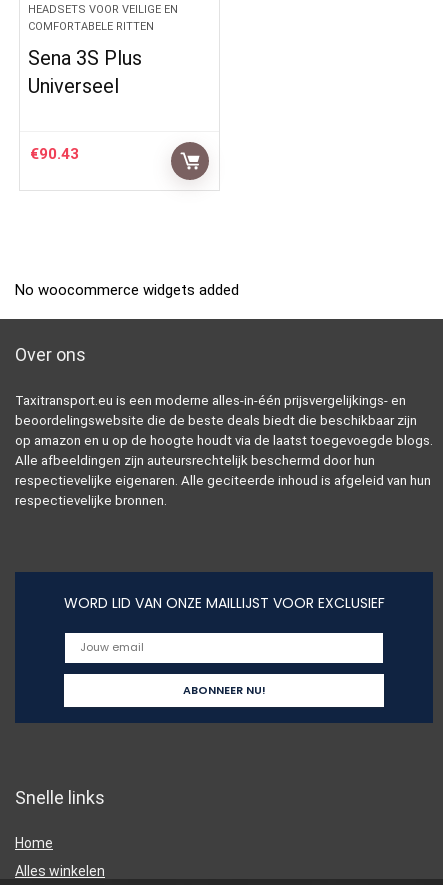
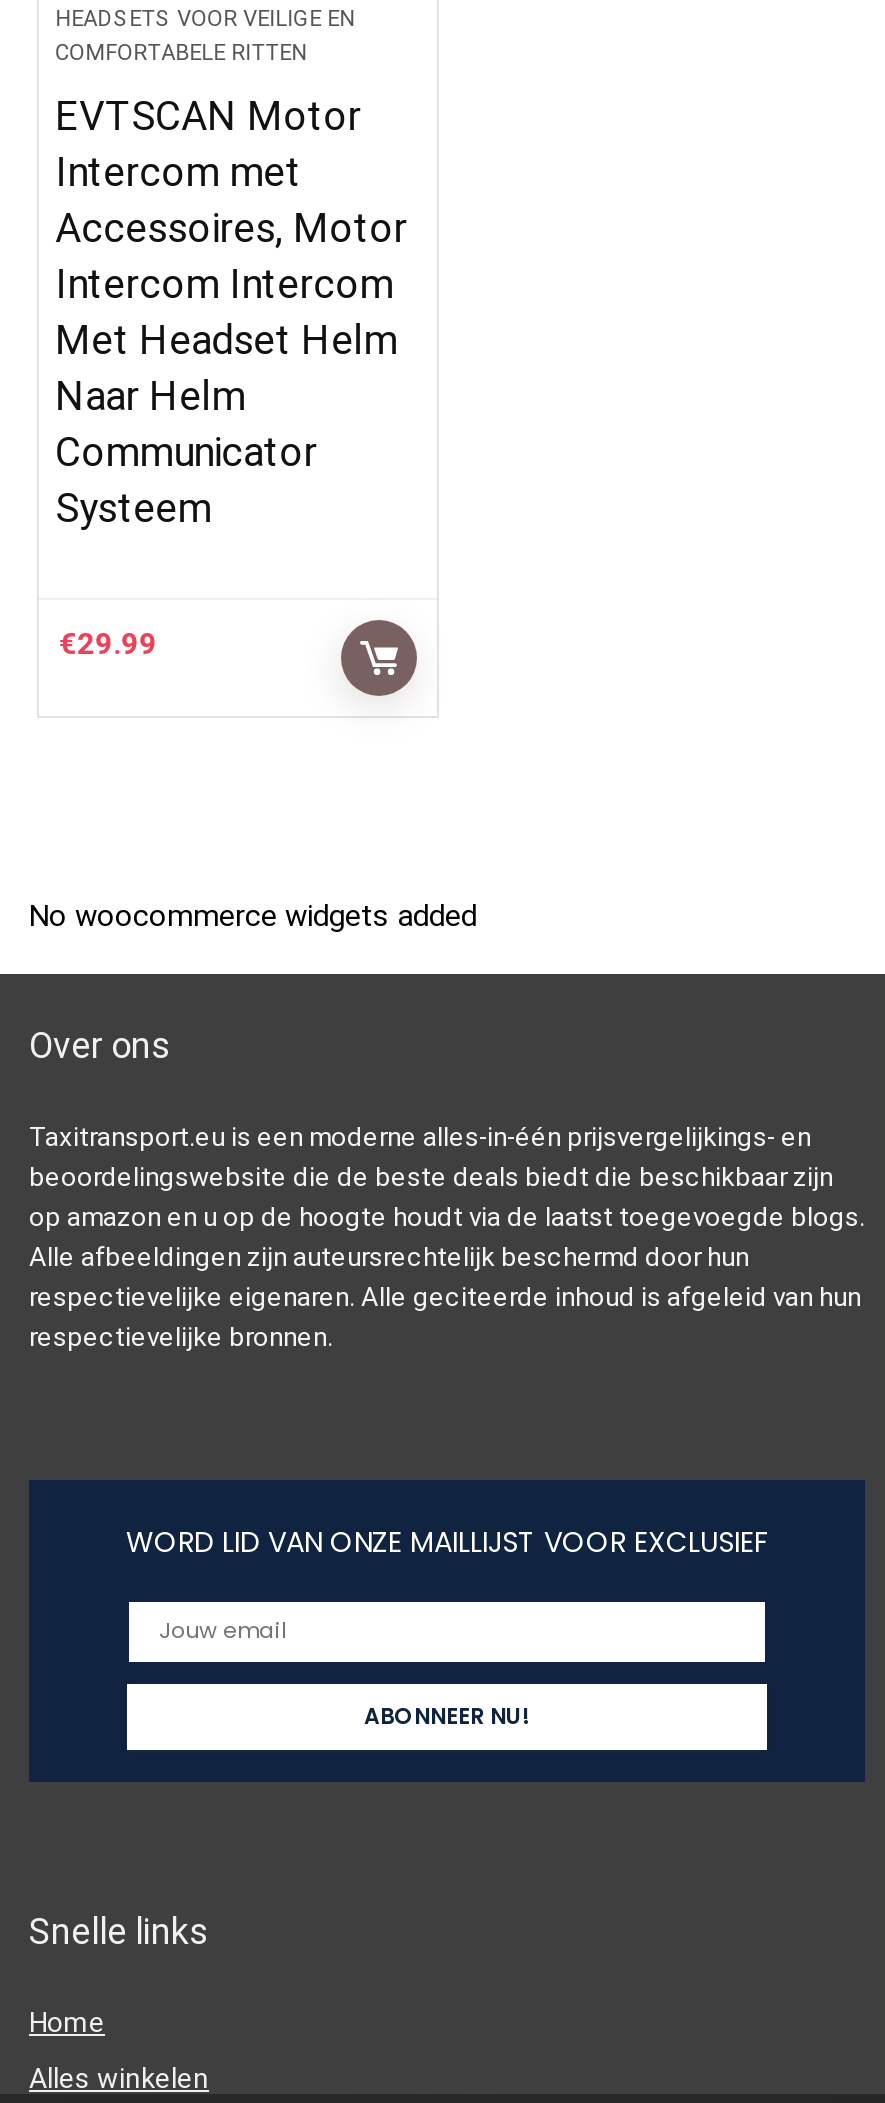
- Sena 3S Plus
- Universeel
+ EVTSCAN Motor
+ Intercom met
+ Accessoires, Motor
+ Intercom Intercom
+ Met Headset Helm
+ Naar Helm
+ Communicator
+ Systeem

- €90.43
+ €29.99
